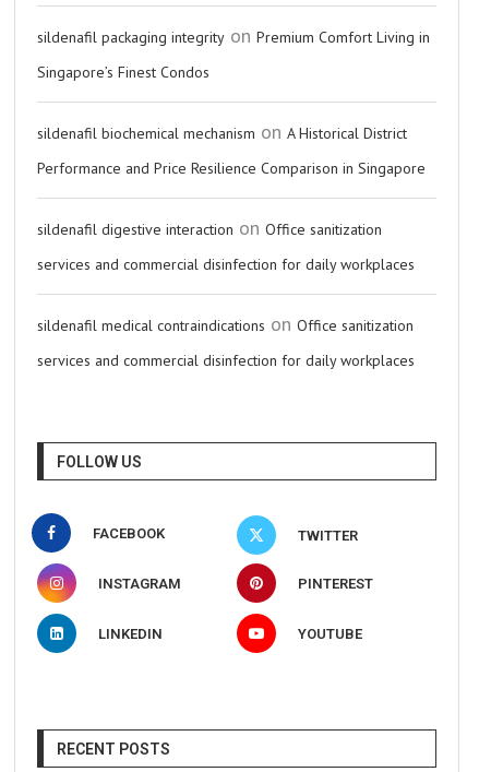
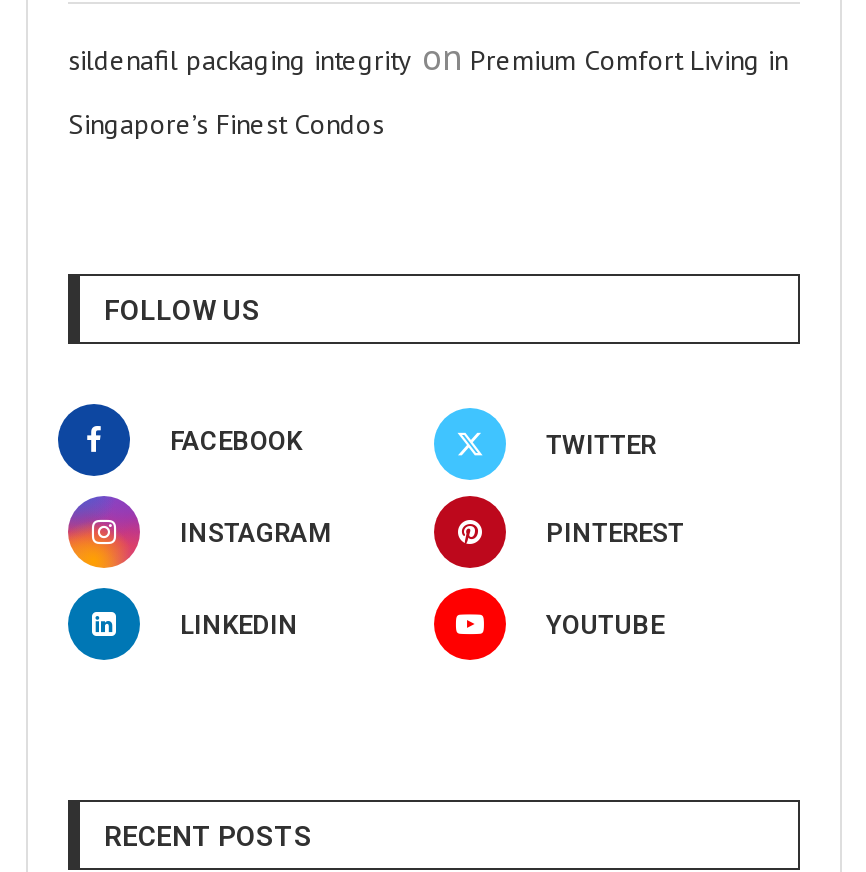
- sildenafil biochemical mechanism on A Historical District
- Performance and Price Resilience Comparison in Singapore
- sildenafil digestive interaction on Office sanitization
- services and commercial disinfection for daily workplaces
- sildenafil medical contraindications on Office sanitization
- services and commercial disinfection for daily workplaces
